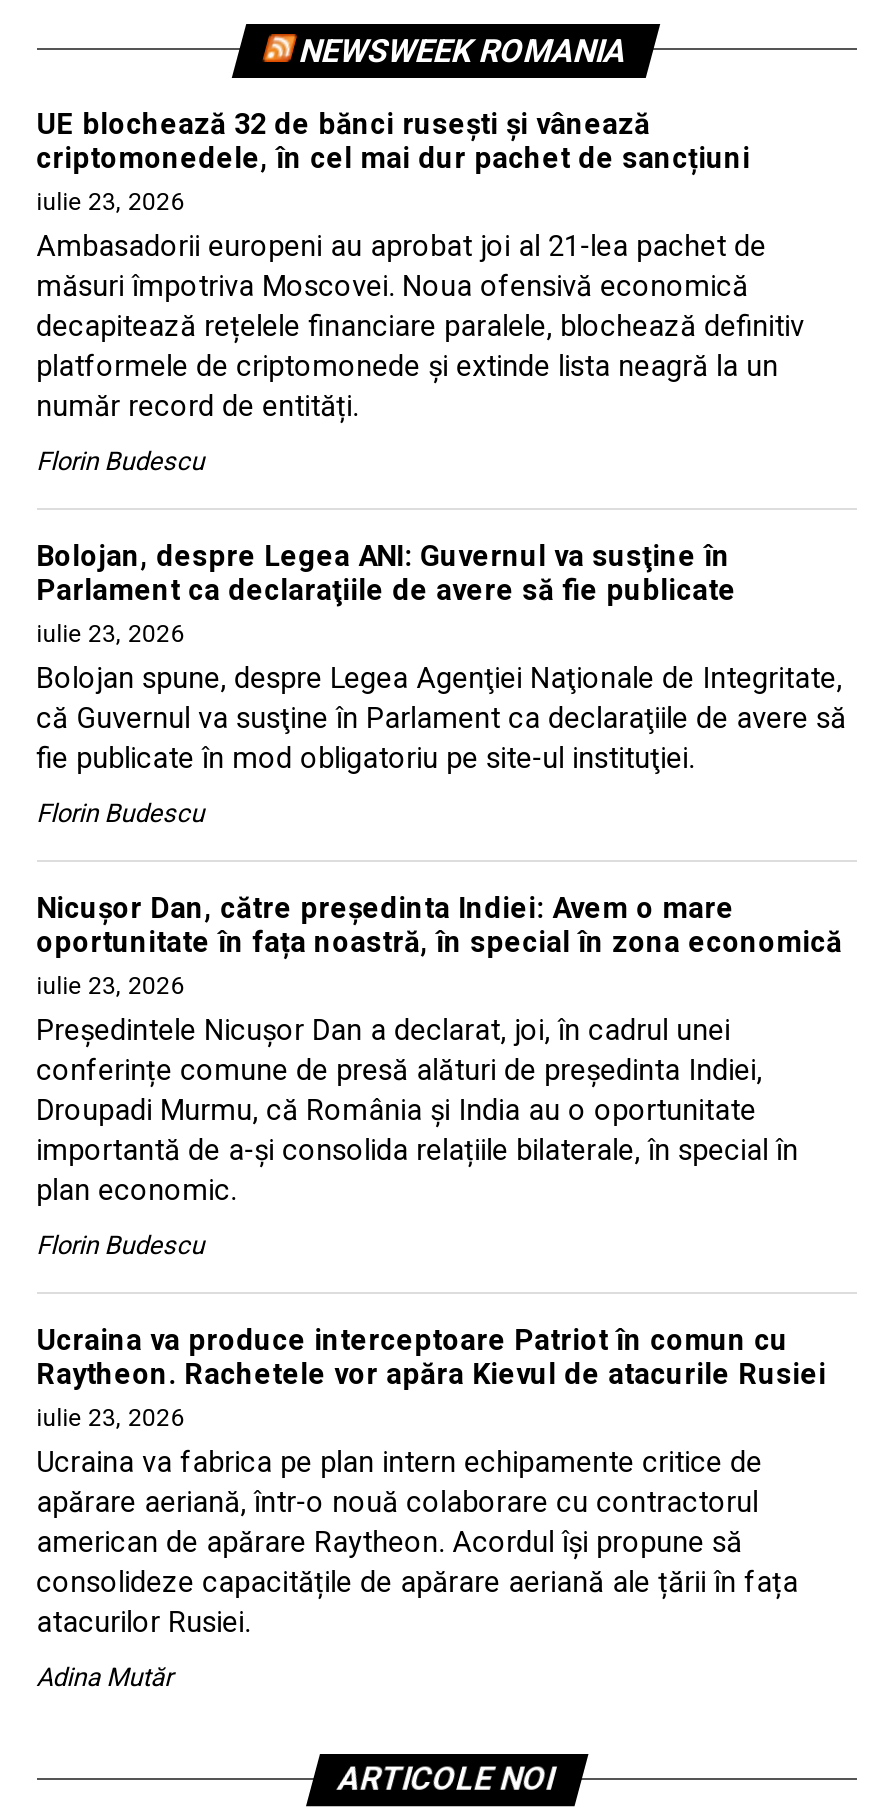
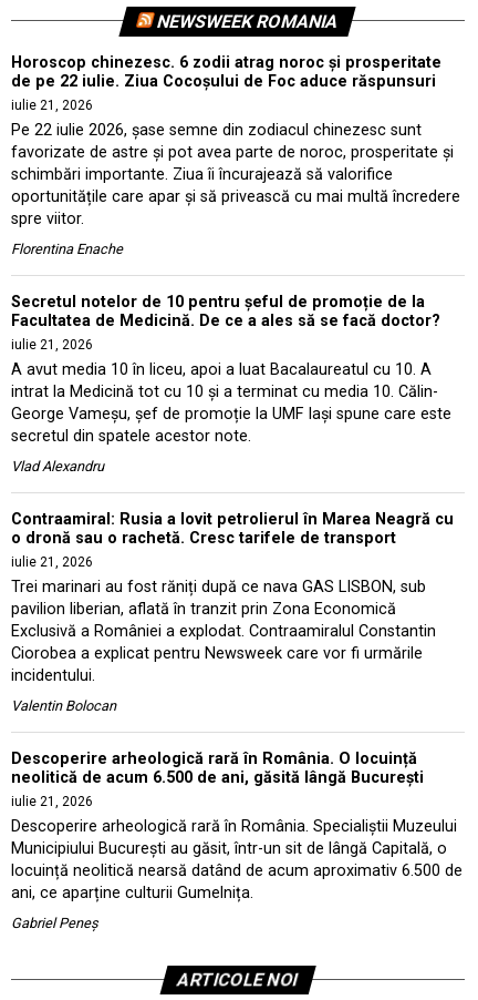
- UE blochează 32 de bănci rusești și vânează
- criptomonedele, în cel mai dur pachet de sancțiuni
- iulie 23, 2026
- Ambasadorii europeni au aprobat joi al 21-lea pachet de
- măsuri împotriva Moscovei. Noua ofensivă economică
- decapitează rețelele financiare paralele, blochează definitiv
- platformele de criptomonede și extinde lista neagră la un
- număr record de entități.
+ Horoscop chinezesc. 6 zodii atrag noroc și prosperitate
+ de pe 22 iulie. Ziua Cocoșului de Foc aduce răspunsuri
+ iulie 21, 2026
+ Pe 22 iulie 2026, șase semne din zodiacul chinezesc sunt
+ favorizate de astre și pot avea parte de noroc, prosperitate și
+ schimbări importante. Ziua îi încurajează să valorifice
+ oportunitățile care apar și să privească cu mai multă încredere
+ spre viitor.

- Florin Budescu
+ Florentina Enache

- Bolojan, despre Legea ANI: Guvernul va susţine în
- Parlament ca declaraţiile de avere să fie publicate
- iulie 23, 2026
- Bolojan spune, despre Legea Agenţiei Naţionale de Integritate,
- că Guvernul va susţine în Parlament ca declaraţiile de avere să
- fie publicate în mod obligatoriu pe site-ul instituţiei.
+ Secretul notelor de 10 pentru șeful de promoție de la
+ Facultatea de Medicină. De ce a ales să se facă doctor?
+ iulie 21, 2026
+ A avut media 10 în liceu, apoi a luat Bacalaureatul cu 10. A
+ intrat la Medicină tot cu 10 și a terminat cu media 10. Călin-
+ George Vameșu, șef de promoție la UMF Iași spune care este
+ secretul din spatele acestor note.

- Florin Budescu
+ Vlad Alexandru

- Nicușor Dan, către președinta Indiei: Avem o mare
- oportunitate în fața noastră, în special în zona economică
- iulie 23, 2026
- Președintele Nicușor Dan a declarat, joi, în cadrul unei
- conferințe comune de presă alături de președinta Indiei,
- Droupadi Murmu, că România și India au o oportunitate
- importantă de a-și consolida relațiile bilaterale, în special în
- plan economic.
+ Contraamiral: Rusia a lovit petrolierul în Marea Neagră cu
+ o dronă sau o rachetă. Cresc tarifele de transport
+ iulie 21, 2026
+ Trei marinari au fost răniți după ce nava GAS LISBON, sub
+ pavilion liberian, aflată în tranzit prin Zona Economică
+ Exclusivă a României a explodat. Contraamiralul Constantin
+ Ciorobea a explicat pentru Newsweek care vor fi urmările
+ incidentului.

- Florin Budescu
+ Valentin Bolocan

- Ucraina va produce interceptoare Patriot în comun cu
- Raytheon. Rachetele vor apăra Kievul de atacurile Rusiei
- iulie 23, 2026
- Ucraina va fabrica pe plan intern echipamente critice de
- apărare aeriană, într-o nouă colaborare cu contractorul
- american de apărare Raytheon. Acordul își propune să
- consolideze capacitățile de apărare aeriană ale țării în fața
- atacurilor Rusiei.
+ Descoperire arheologică rară în România. O locuință
+ neolitică de acum 6.500 de ani, găsită lângă București
+ iulie 21, 2026
+ Descoperire arheologică rară în România. Specialiștii Muzeului
+ Municipiului București au găsit, într-un sit de lângă Capitală, o
+ locuință neolitică nearsă datând de acum aproximativ 6.500 de
+ ani, ce aparține culturii Gumelnița.

- Adina Mutăr
+ Gabriel Peneș
